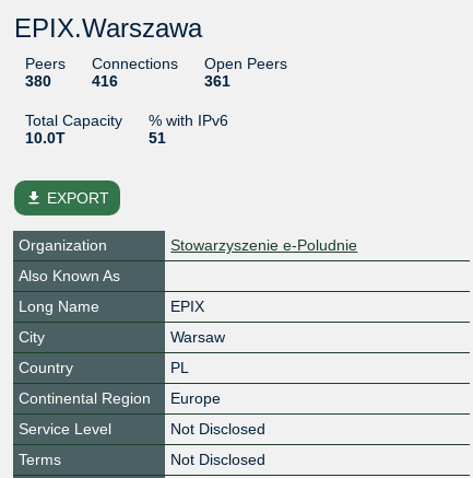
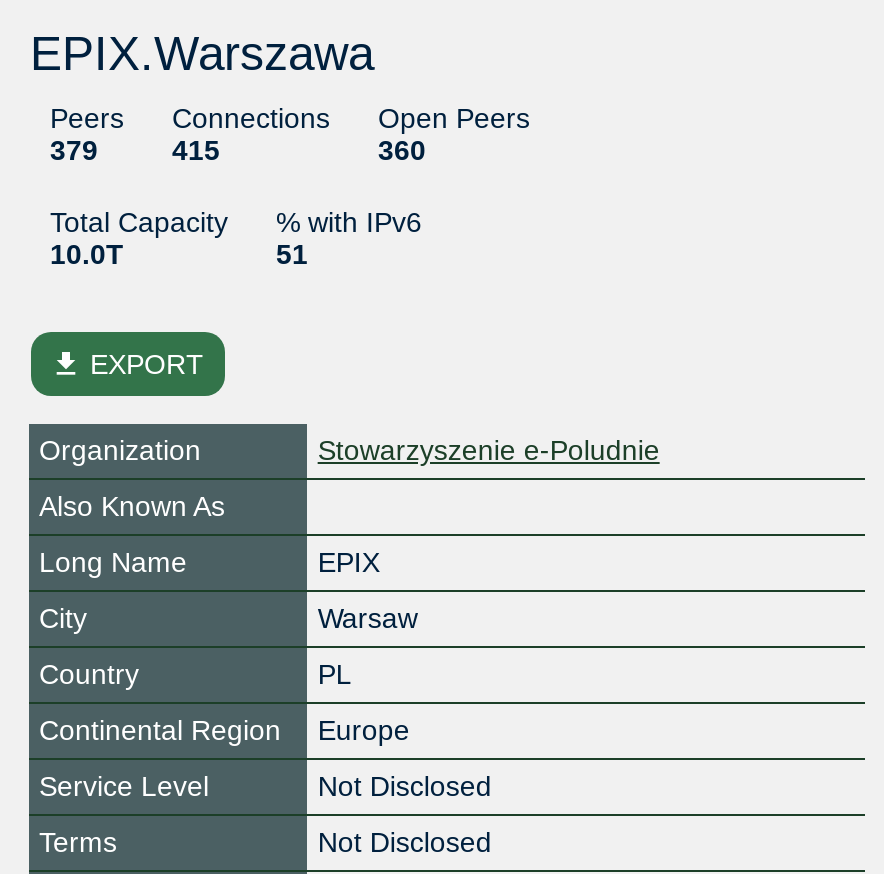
- 380
+ 379

- 416
+ 415

- 361
+ 360
